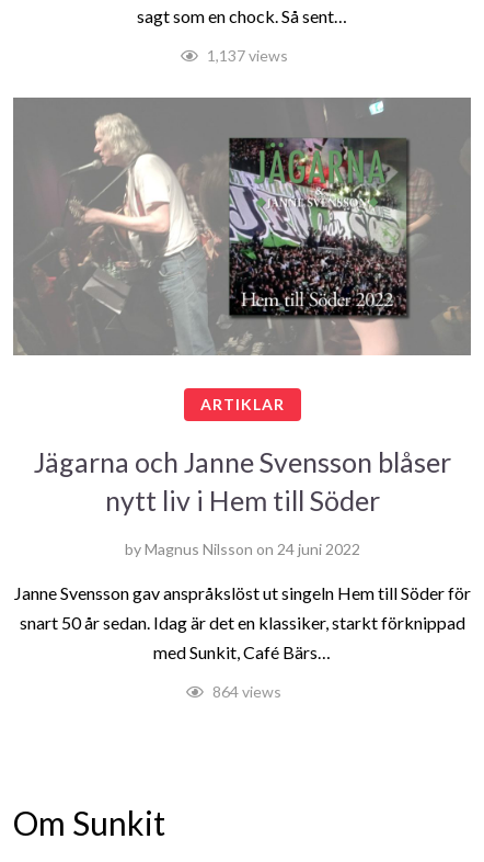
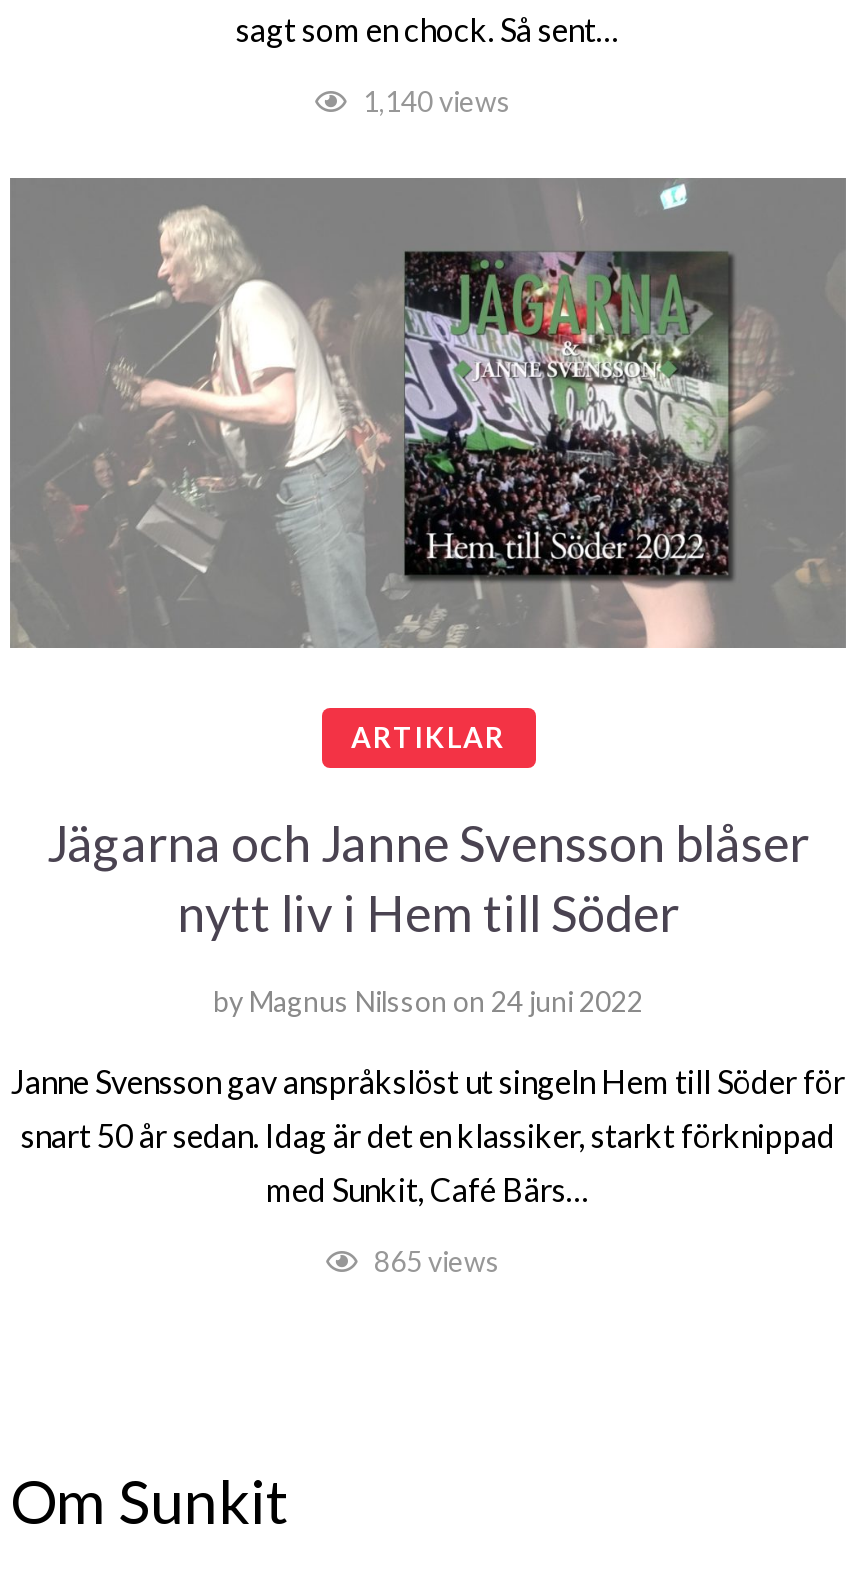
- 1,137 views
+ 1,140 views

- 864 views
+ 865 views
